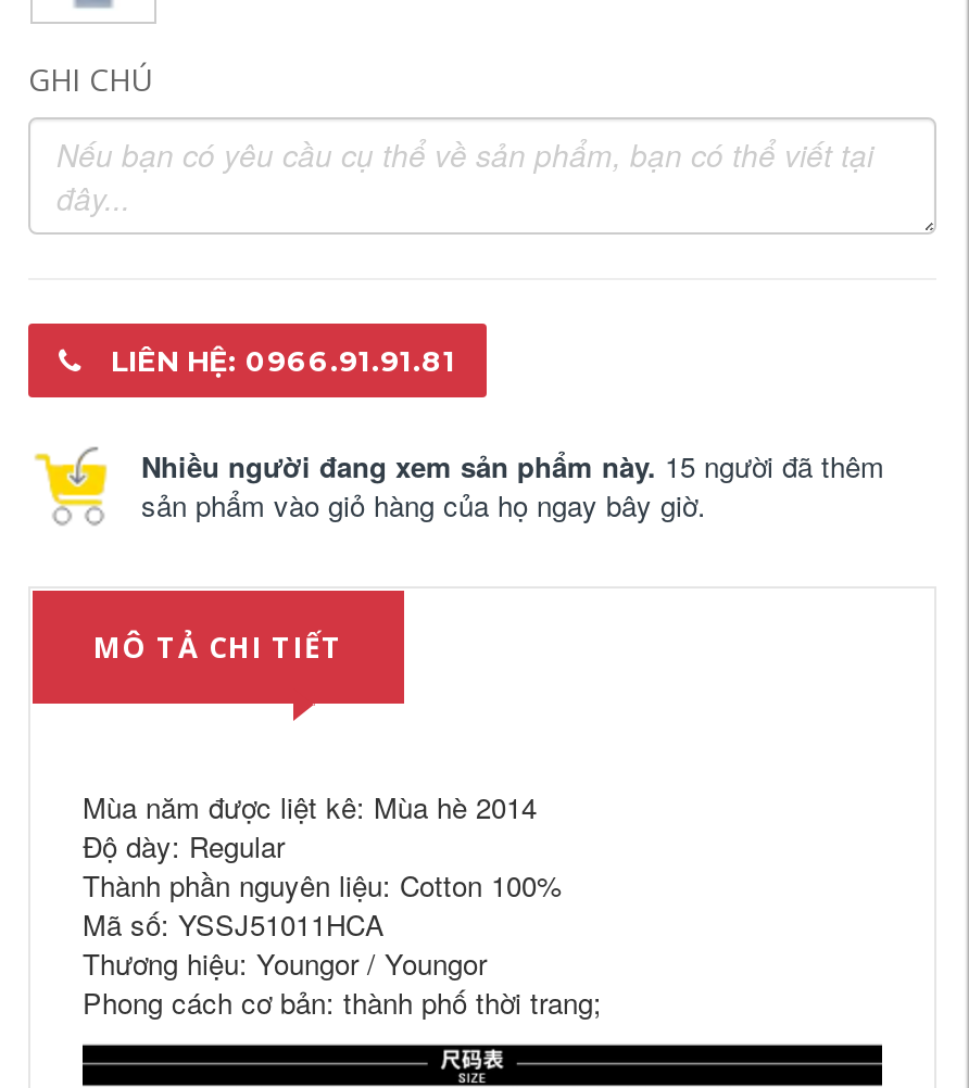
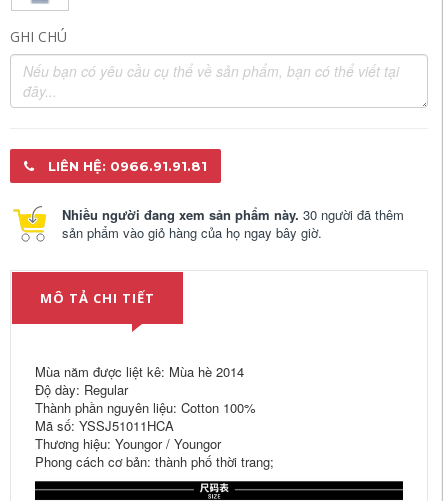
- Nhiều người đang xem sản phẩm này. 15 người đã thêm
+ Nhiều người đang xem sản phẩm này. 30 người đã thêm
